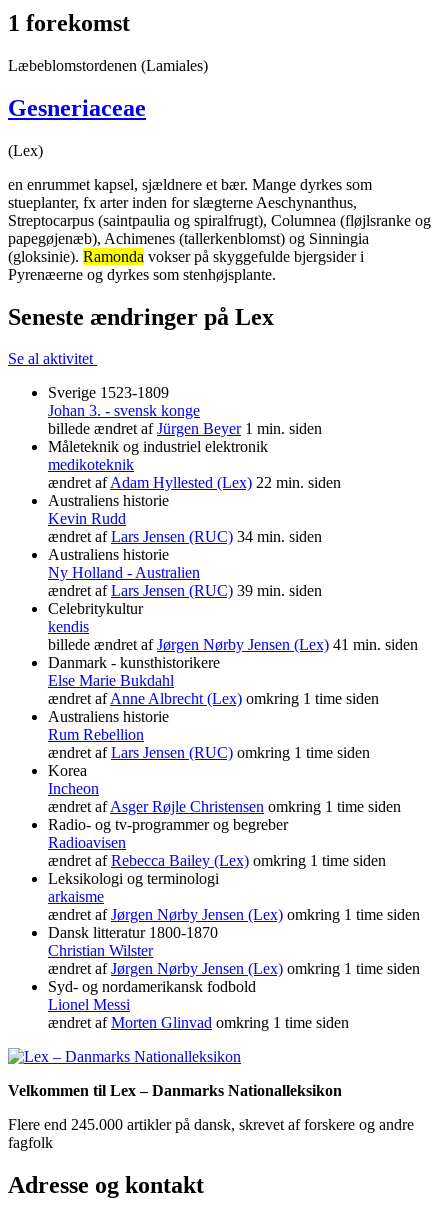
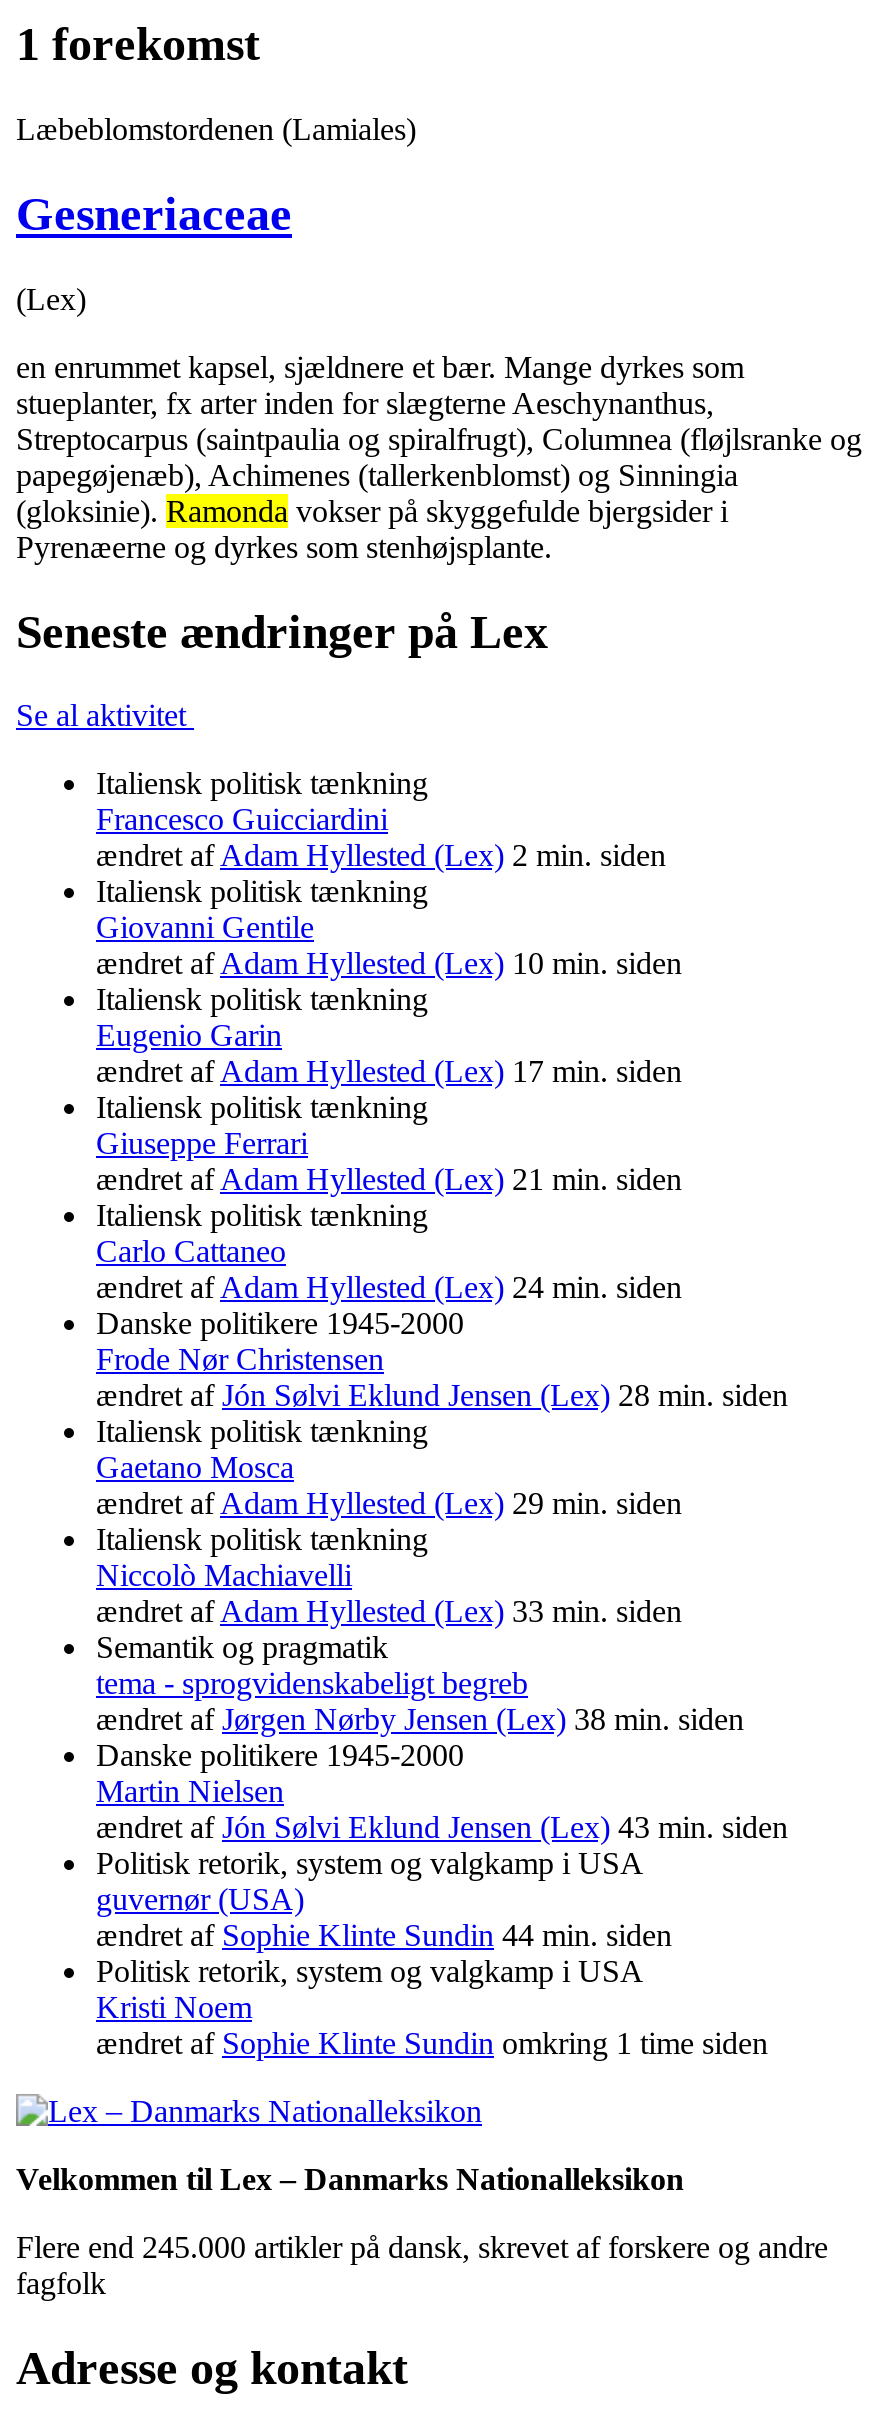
- Sverige 1523-1809
- Johan 3. - svensk konge
- billede ændret af Jürgen Beyer 1 min. siden
- Måleteknik og industriel elektronik
- medikoteknik
- ændret af Adam Hyllested (Lex) 22 min. siden
- Australiens historie
- Kevin Rudd
- ændret af Lars Jensen (RUC) 34 min. siden
- Australiens historie
- Ny Holland - Australien
- ændret af Lars Jensen (RUC) 39 min. siden
- Celebritykultur
- kendis
- billede ændret af Jørgen Nørby Jensen (Lex) 41 min. siden
- Danmark - kunsthistorikere
- Else Marie Bukdahl
- ændret af Anne Albrecht (Lex) omkring 1 time siden
- Australiens historie
- Rum Rebellion
- ændret af Lars Jensen (RUC) omkring 1 time siden
- Korea
- Incheon
- ændret af Asger Røjle Christensen omkring 1 time siden
- Radio- og tv-programmer og begreber
- Radioavisen
- ændret af Rebecca Bailey (Lex) omkring 1 time siden
- Leksikologi og terminologi
- arkaisme
- ændret af Jørgen Nørby Jensen (Lex) omkring 1 time siden
- Dansk litteratur 1800-1870
- Christian Wilster
- ændret af Jørgen Nørby Jensen (Lex) omkring 1 time siden
- Syd- og nordamerikansk fodbold
- Lionel Messi
- ændret af Morten Glinvad omkring 1 time siden
+ Italiensk politisk tænkning
+ Francesco Guicciardini
+ ændret af Adam Hyllested (Lex) 2 min. siden
+ Italiensk politisk tænkning
+ Giovanni Gentile
+ ændret af Adam Hyllested (Lex) 10 min. siden
+ Italiensk politisk tænkning
+ Eugenio Garin
+ ændret af Adam Hyllested (Lex) 17 min. siden
+ Italiensk politisk tænkning
+ Giuseppe Ferrari
+ ændret af Adam Hyllested (Lex) 21 min. siden
+ Italiensk politisk tænkning
+ Carlo Cattaneo
+ ændret af Adam Hyllested (Lex) 24 min. siden
+ Danske politikere 1945-2000
+ Frode Nør Christensen
+ ændret af Jón Sølvi Eklund Jensen (Lex) 28 min. siden
+ Italiensk politisk tænkning
+ Gaetano Mosca
+ ændret af Adam Hyllested (Lex) 29 min. siden
+ Italiensk politisk tænkning
+ Niccolò Machiavelli
+ ændret af Adam Hyllested (Lex) 33 min. siden
+ Semantik og pragmatik
+ tema - sprogvidenskabeligt begreb
+ ændret af Jørgen Nørby Jensen (Lex) 38 min. siden
+ Danske politikere 1945-2000
+ Martin Nielsen
+ ændret af Jón Sølvi Eklund Jensen (Lex) 43 min. siden
+ Politisk retorik, system og valgkamp i USA
+ guvernør (USA)
+ ændret af Sophie Klinte Sundin 44 min. siden
+ Politisk retorik, system og valgkamp i USA
+ Kristi Noem
+ ændret af Sophie Klinte Sundin omkring 1 time siden
